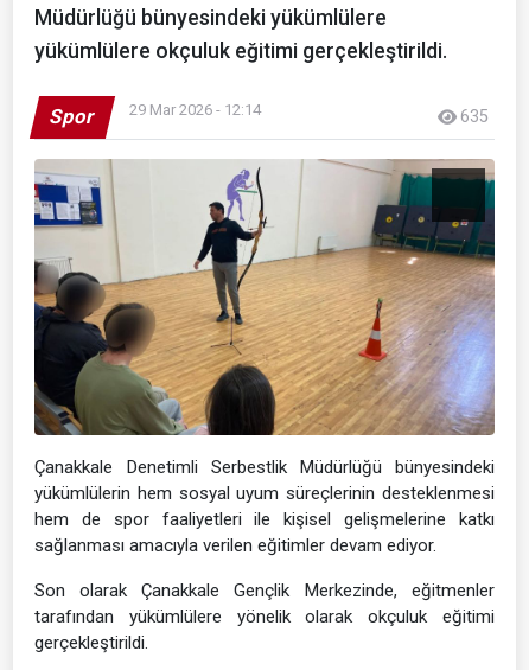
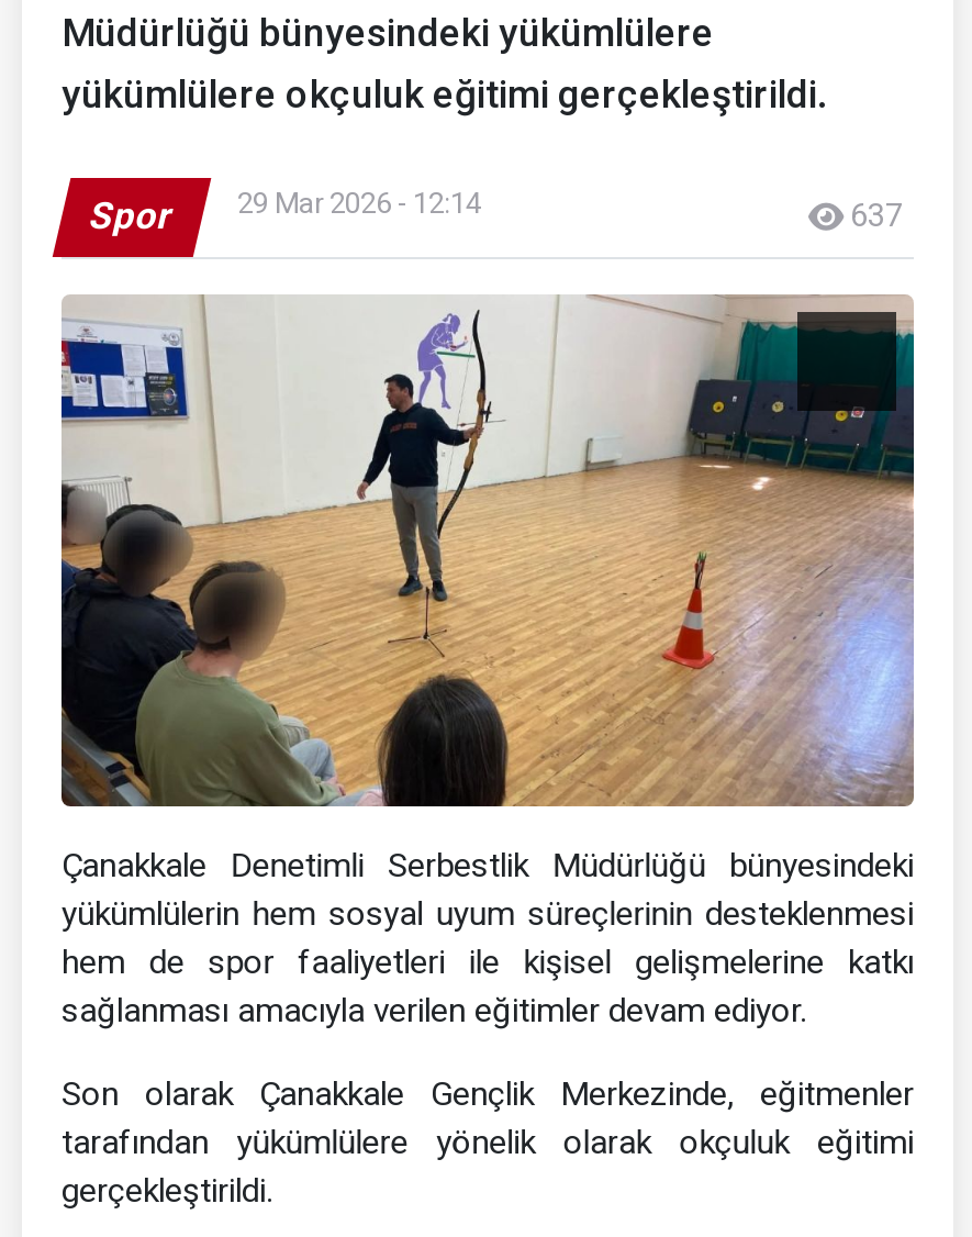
- 635
+ 637
